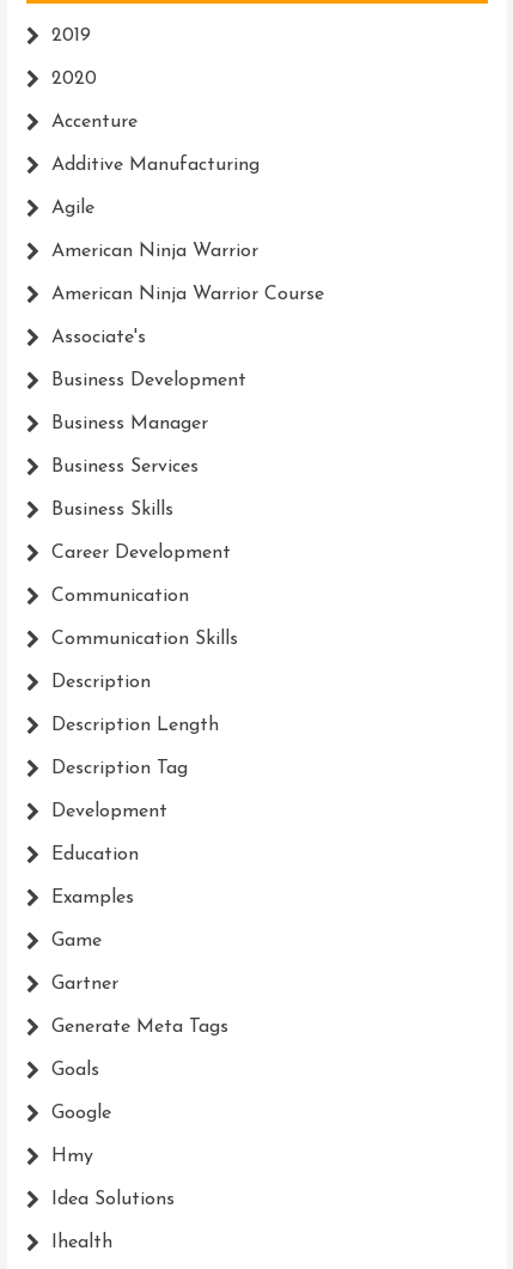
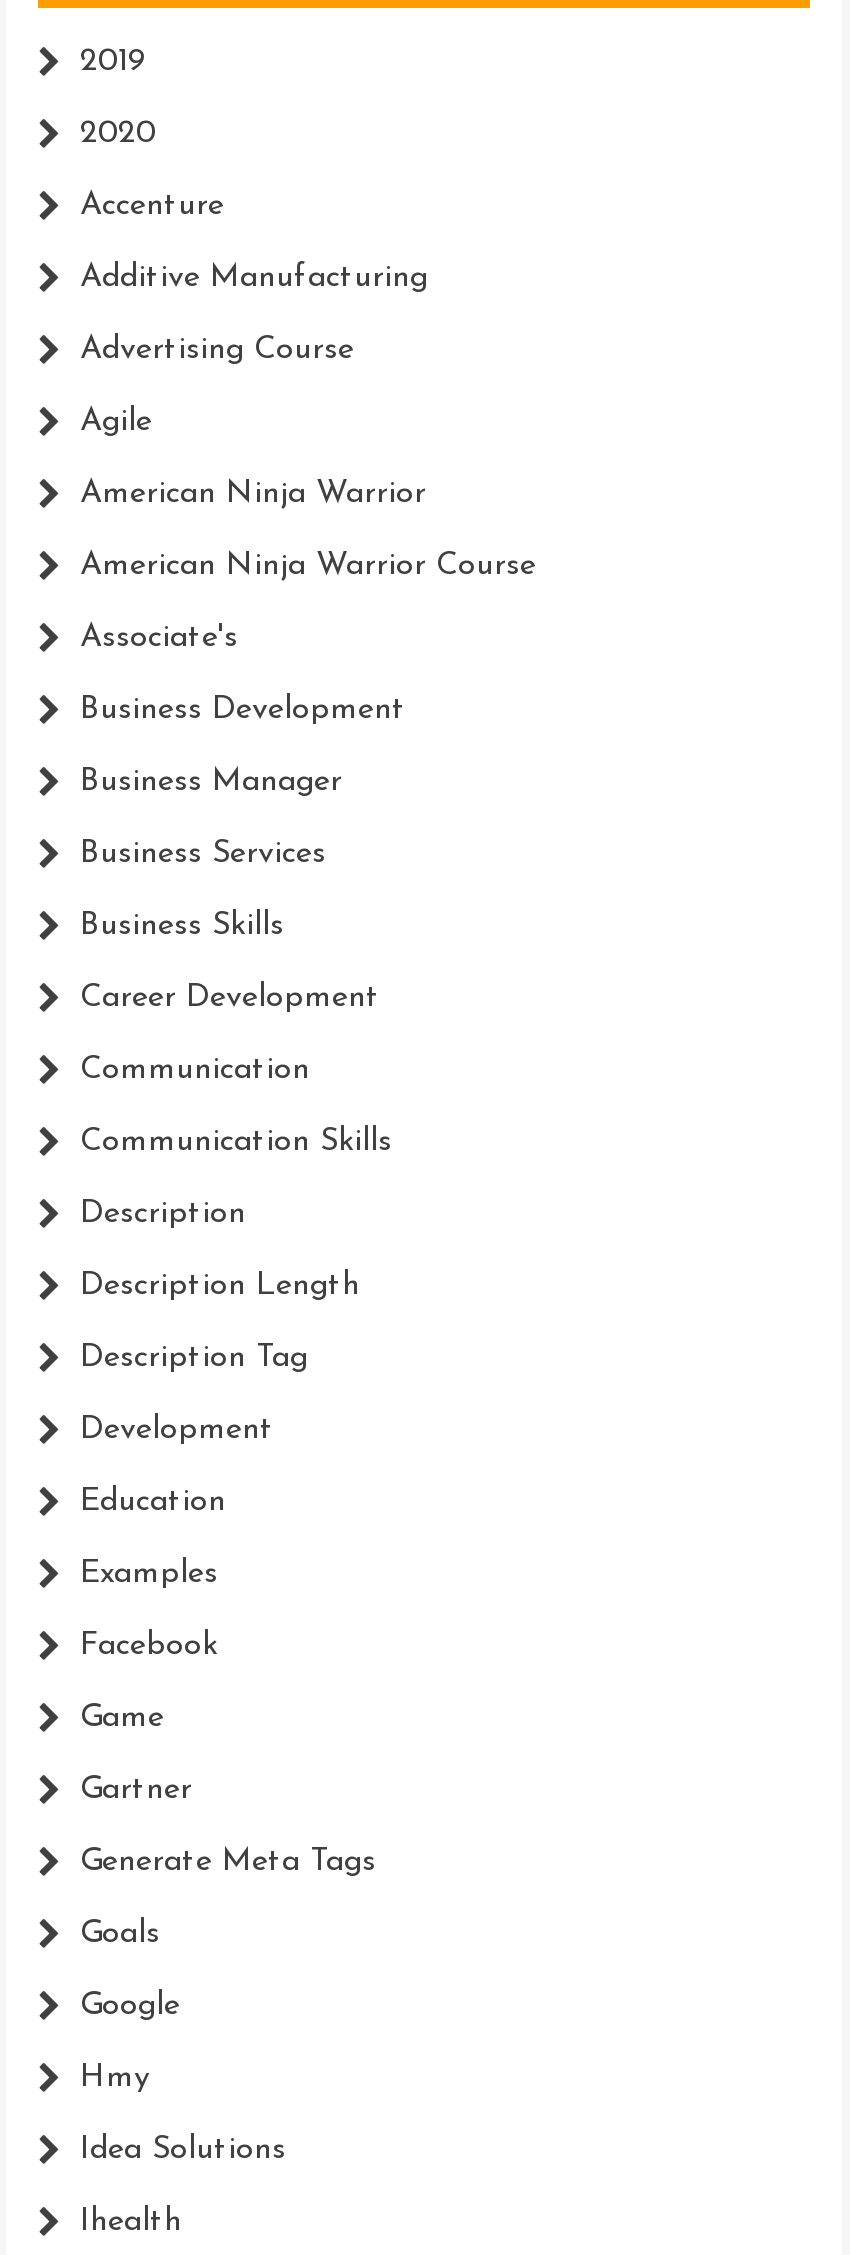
+ Advertising Course

+ Facebook
